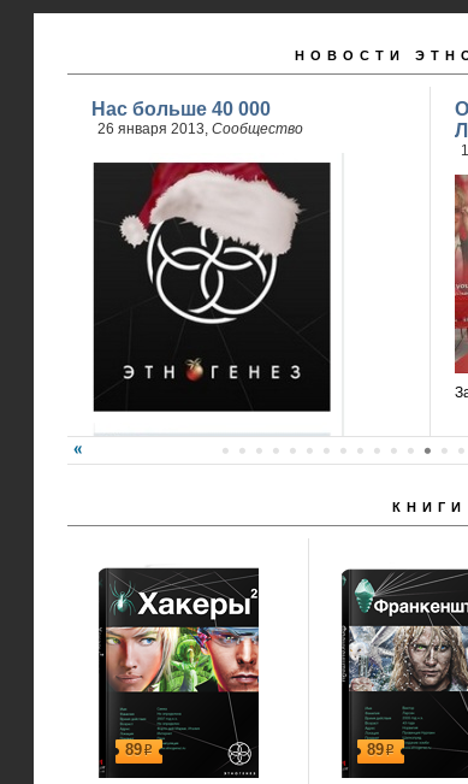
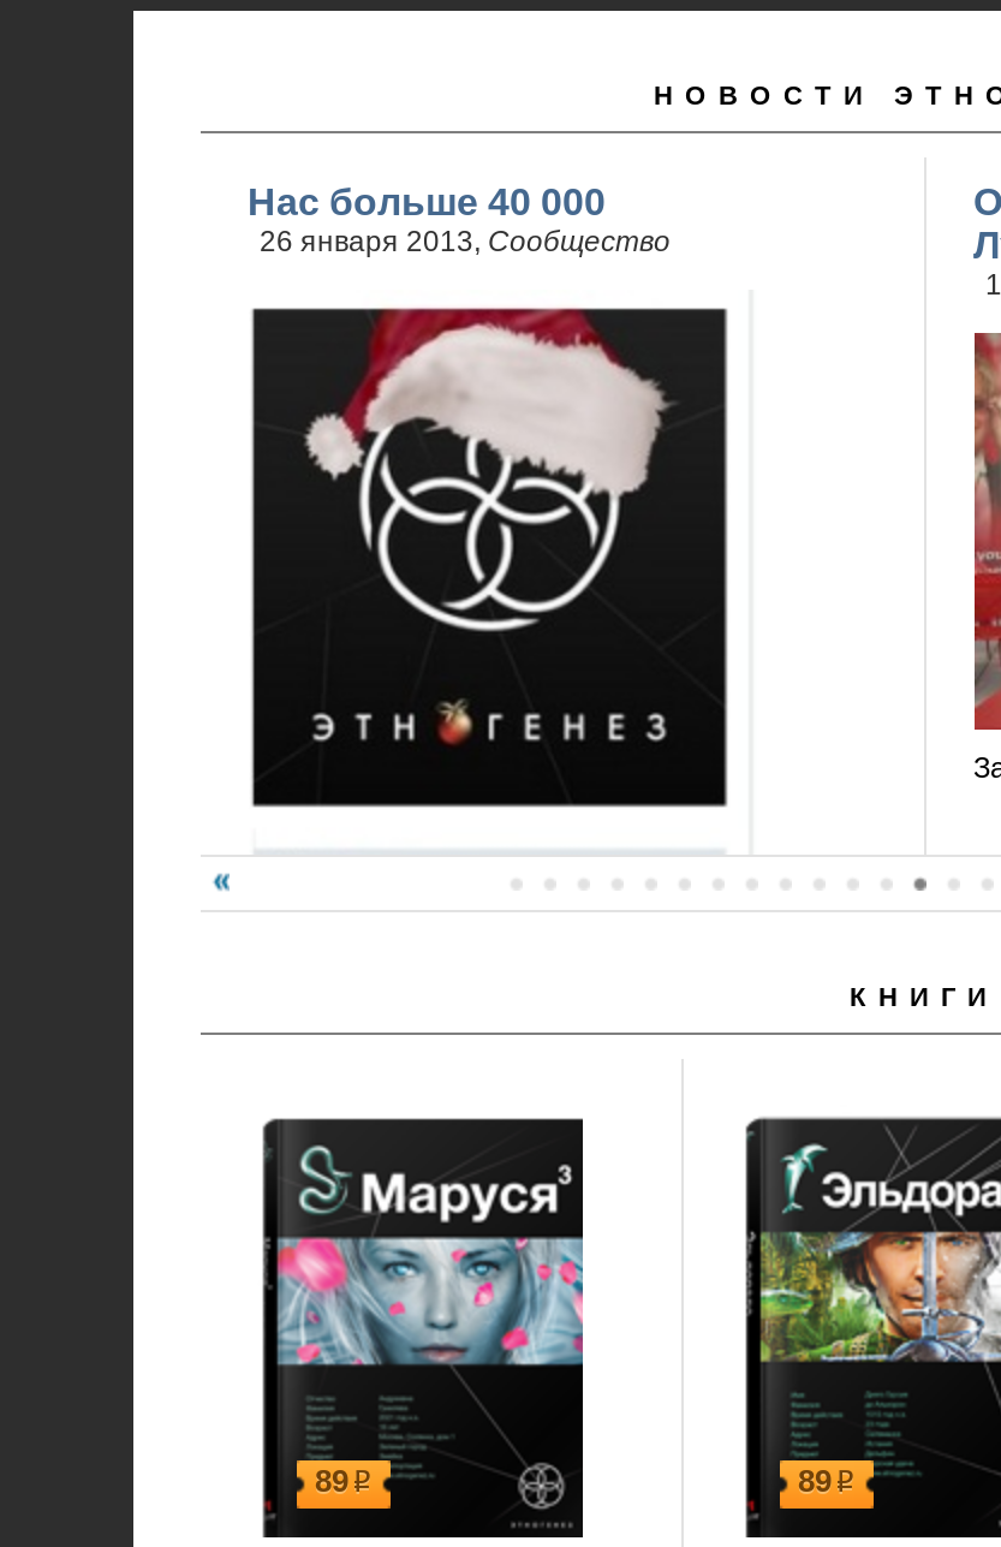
- [image]
+ [image]

- [image]
+ [image]
